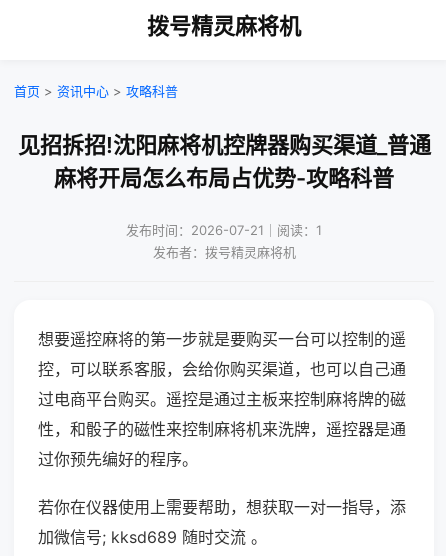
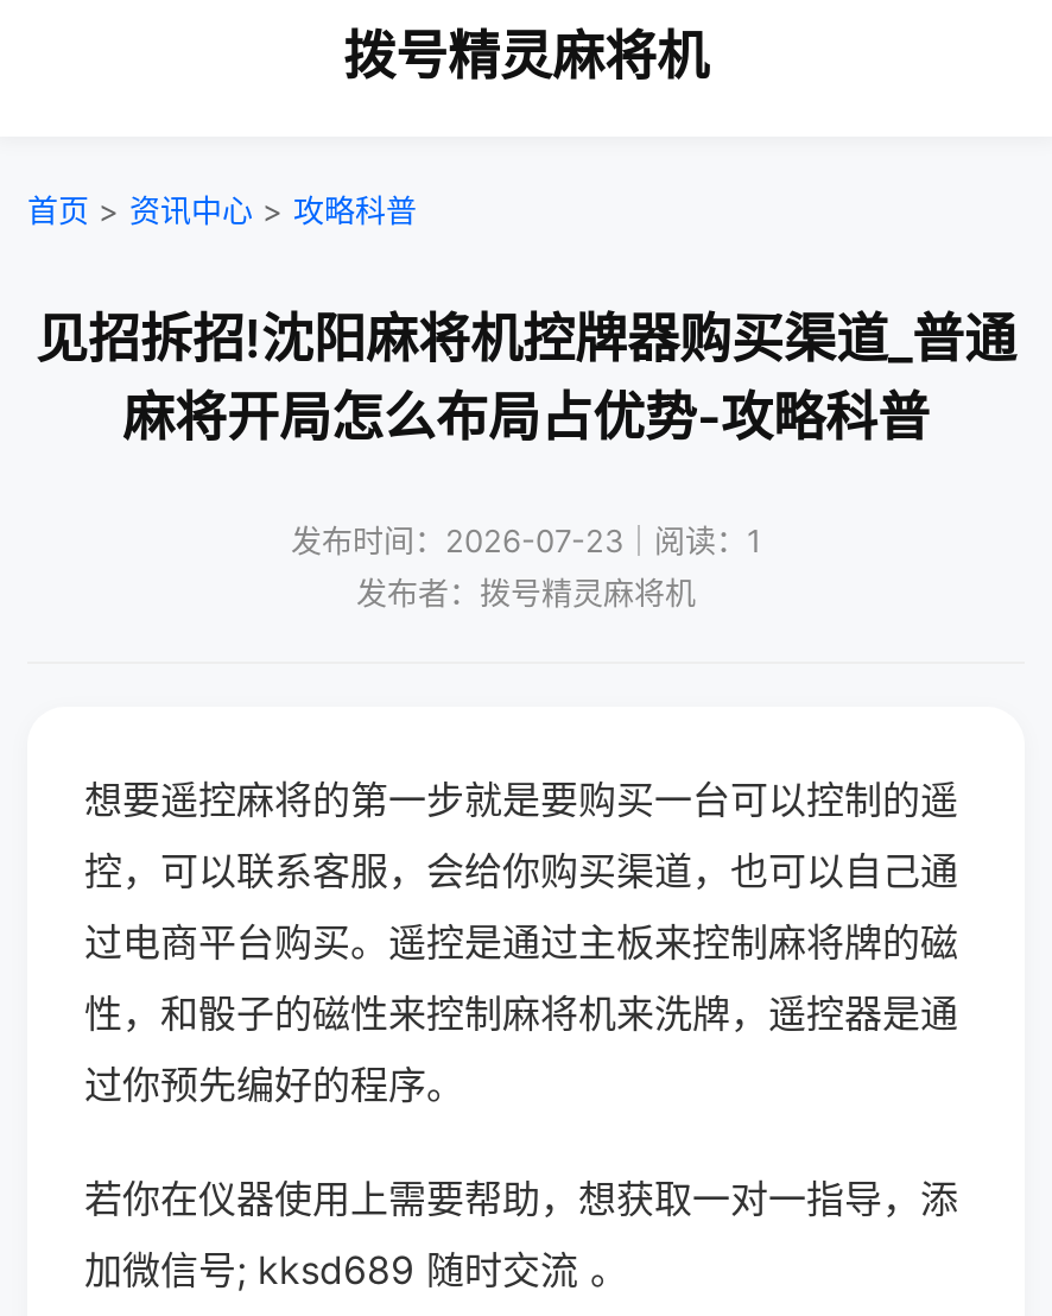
- 发布时间：2026-07-21｜阅读：1
+ 发布时间：2026-07-23｜阅读：1
